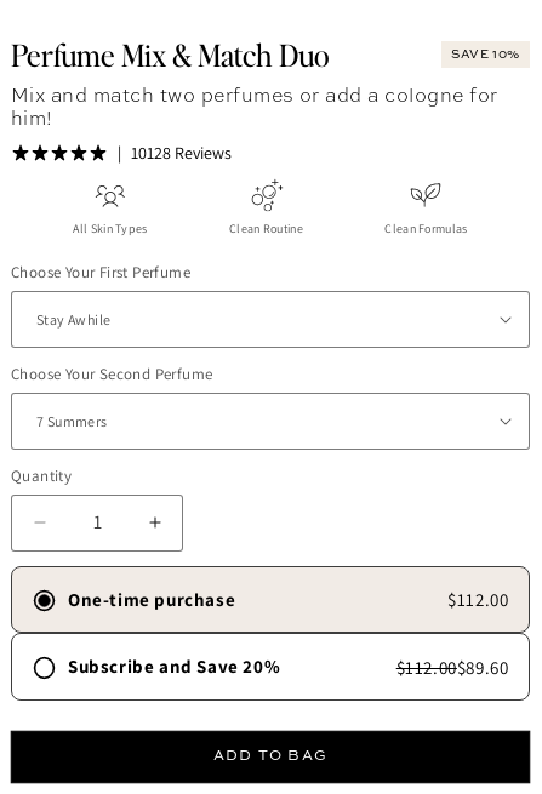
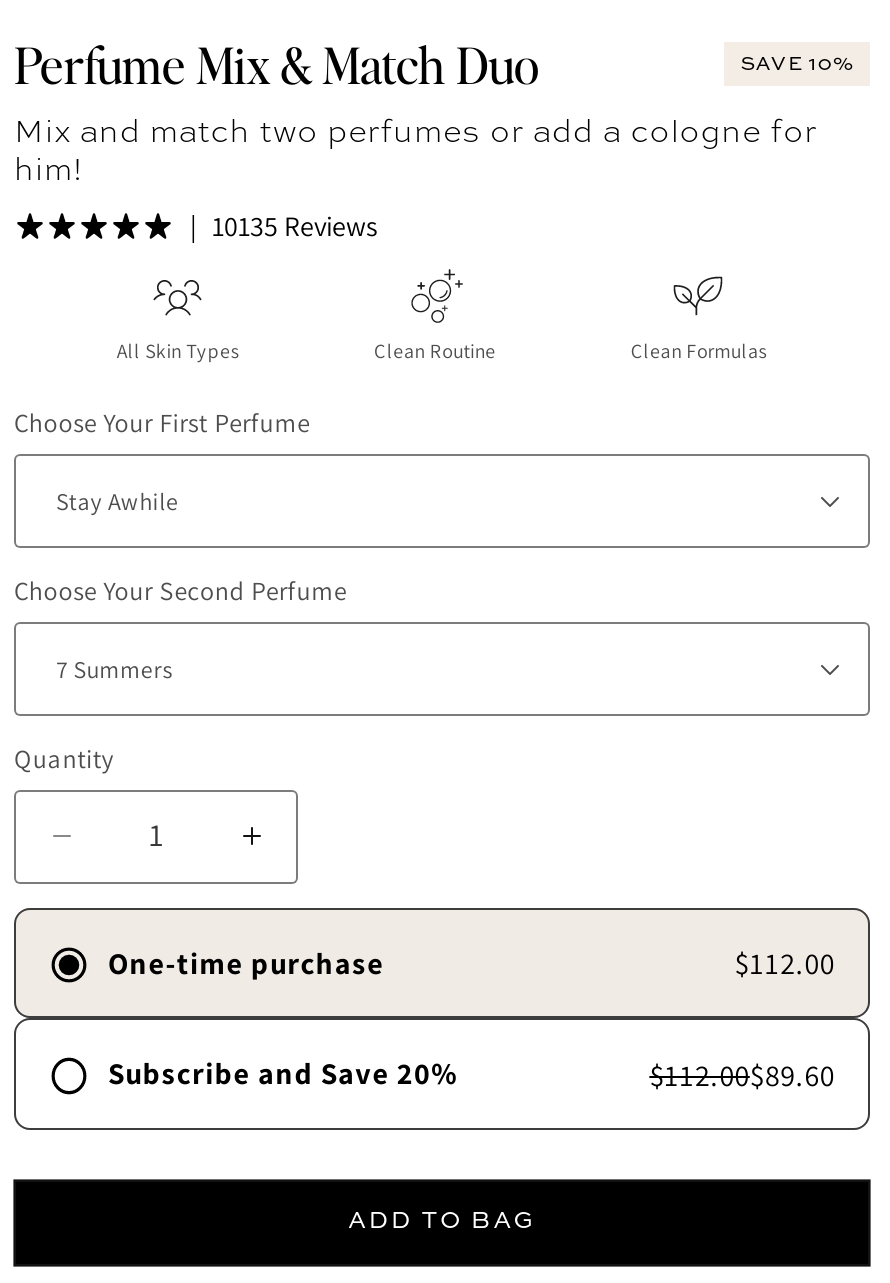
- 10128 Reviews
+ 10135 Reviews
